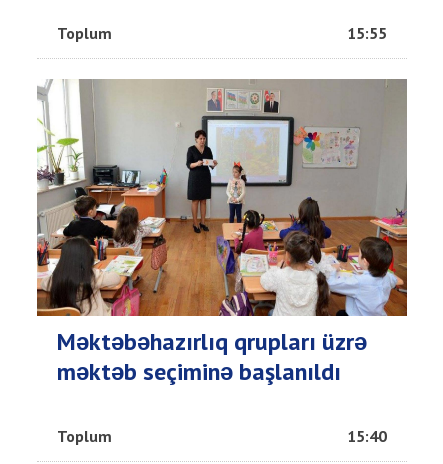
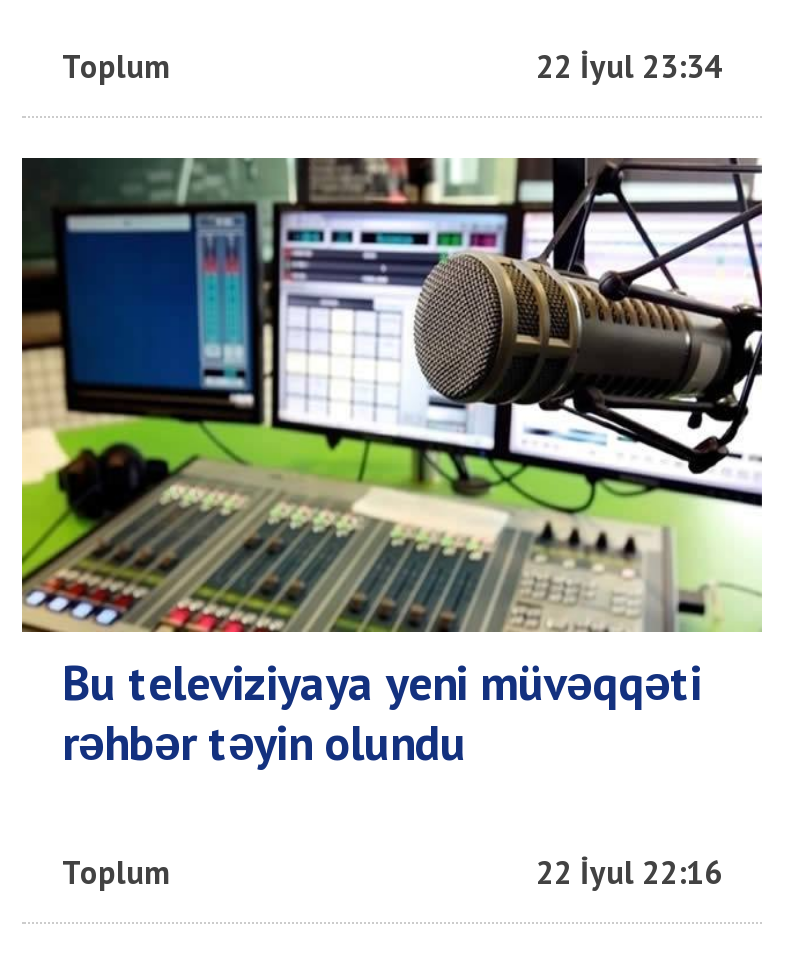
- 15:55
+ 22 İyul 23:34

- [image]
- Məktəbəhazırlıq qrupları üzrə
- məktəb seçiminə başlanıldı
+ [image]
+ Bu televiziyaya yeni müvəqqəti
+ rəhbər təyin olundu

- 15:40
+ 22 İyul 22:16
